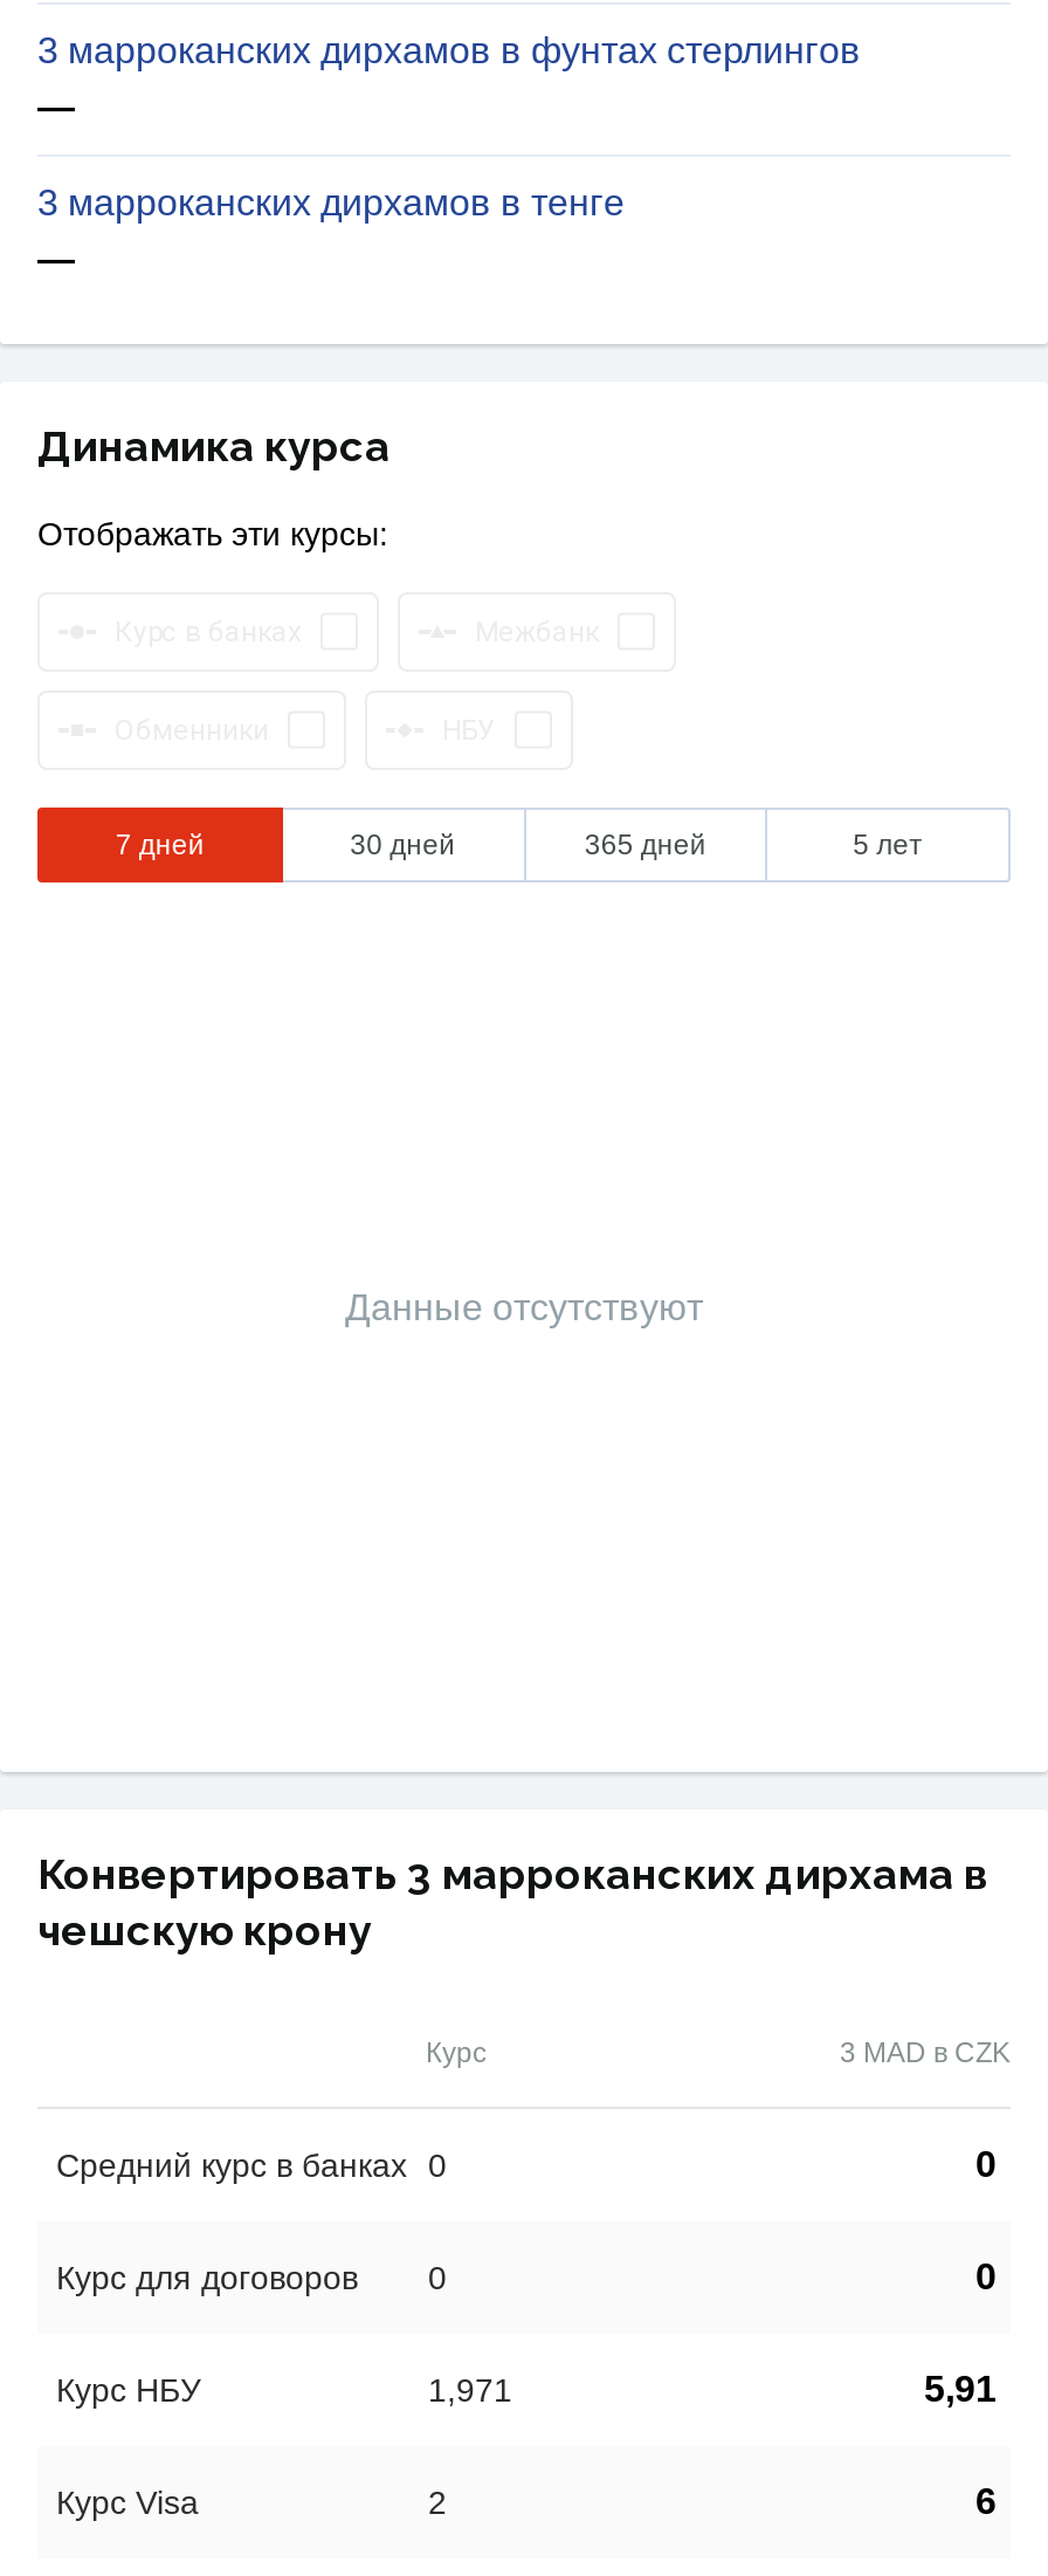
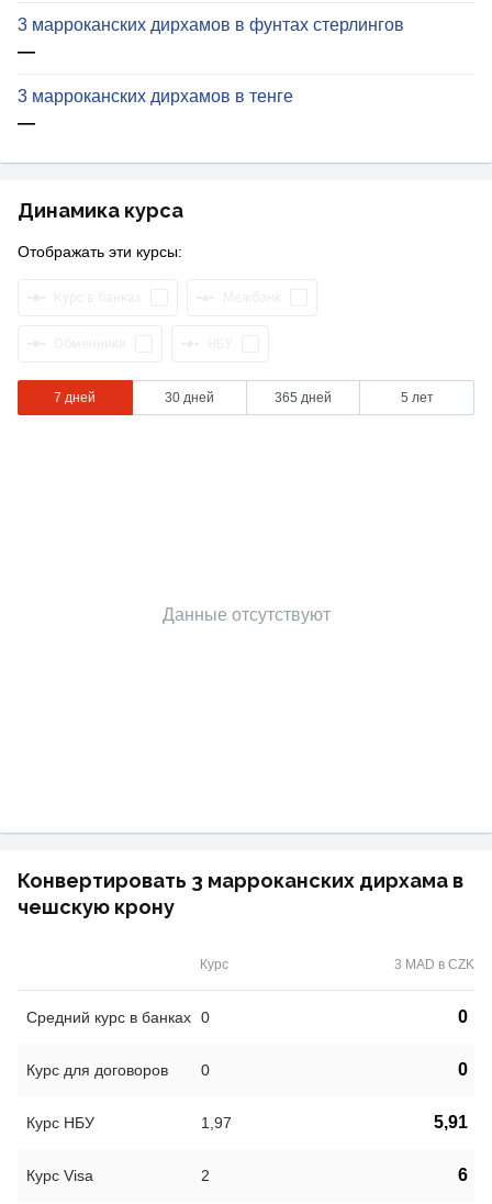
- 1,971
+ 1,97
